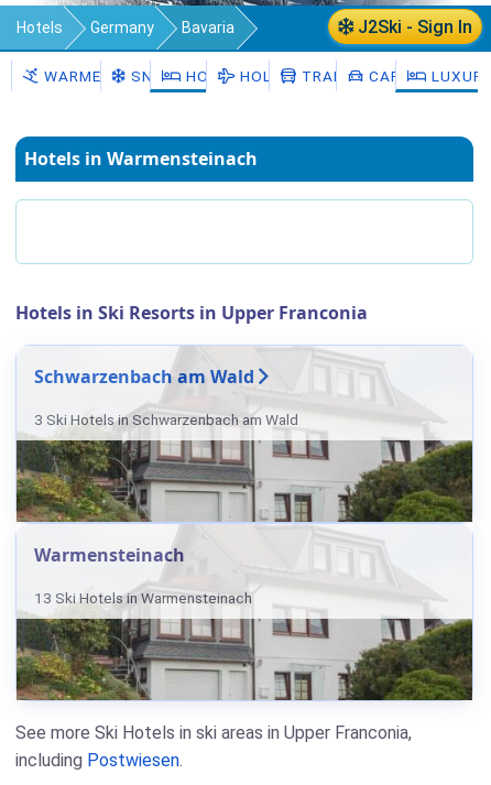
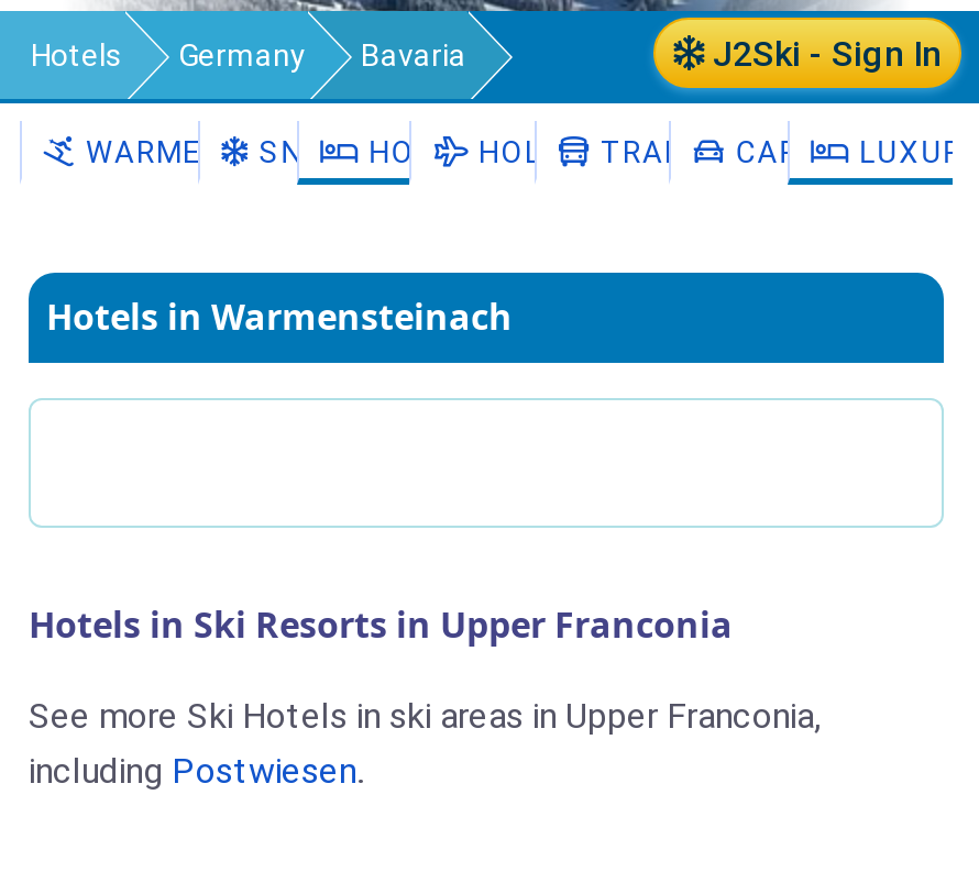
- [image]
- Schwarzenbach am Wald
- 3 Ski Hotels in Schwarzenbach am Wald

- Warmensteinach
- 13 Ski Hotels in Warmensteinach
